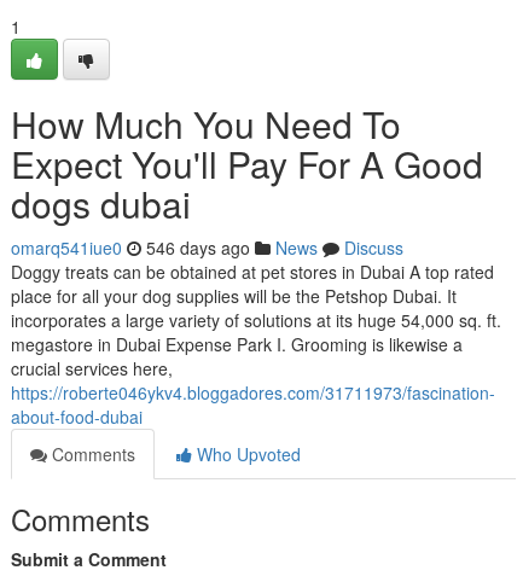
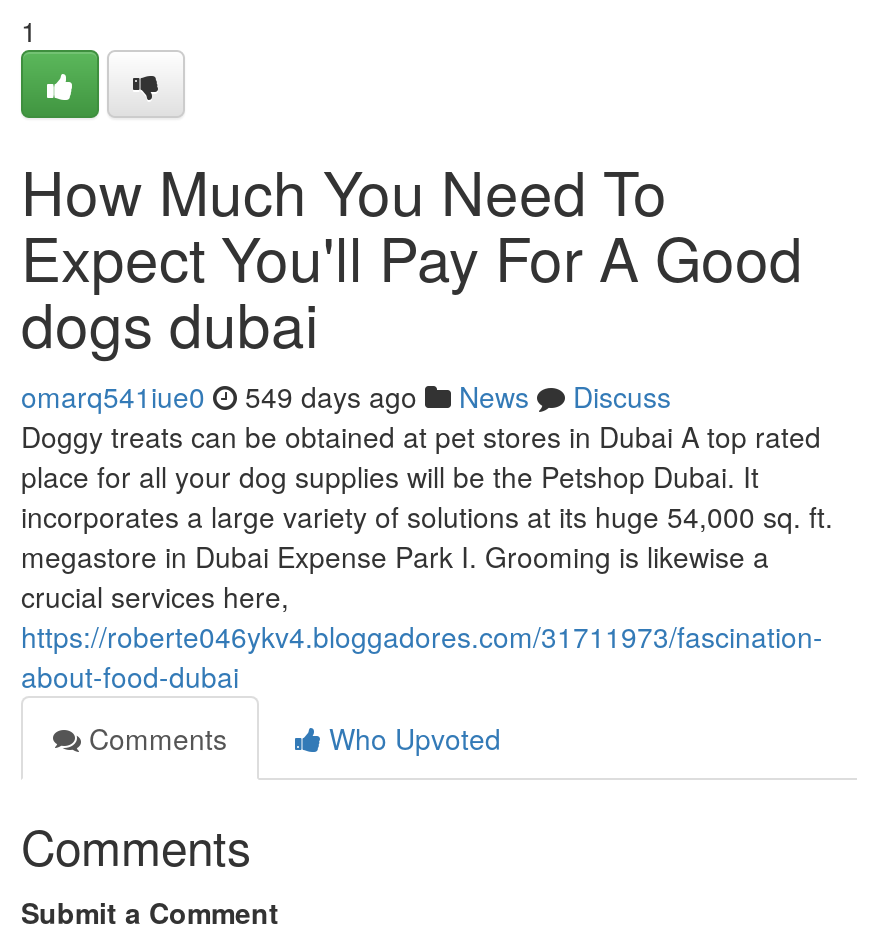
- omarq541iue0 546 days ago News Discuss
+ omarq541iue0 549 days ago News Discuss
